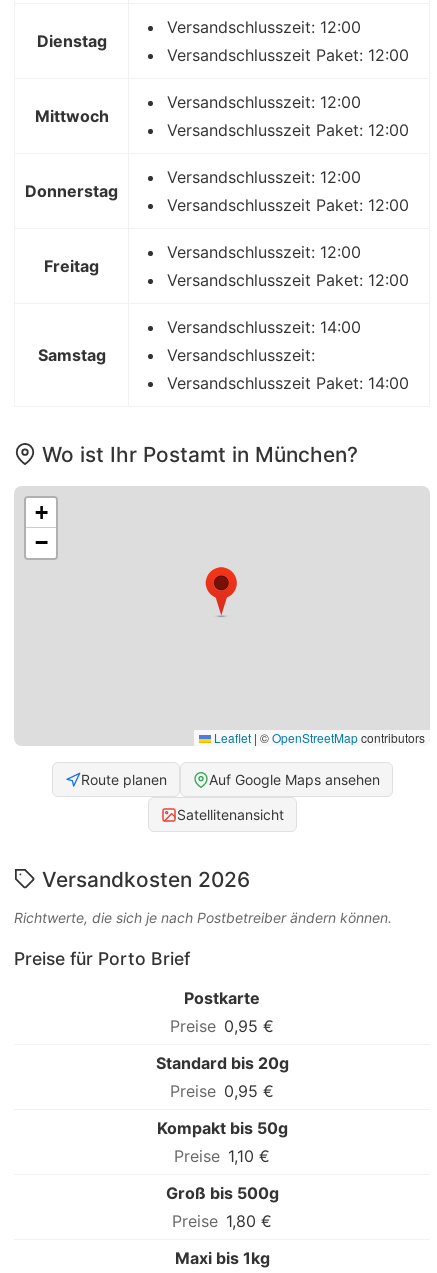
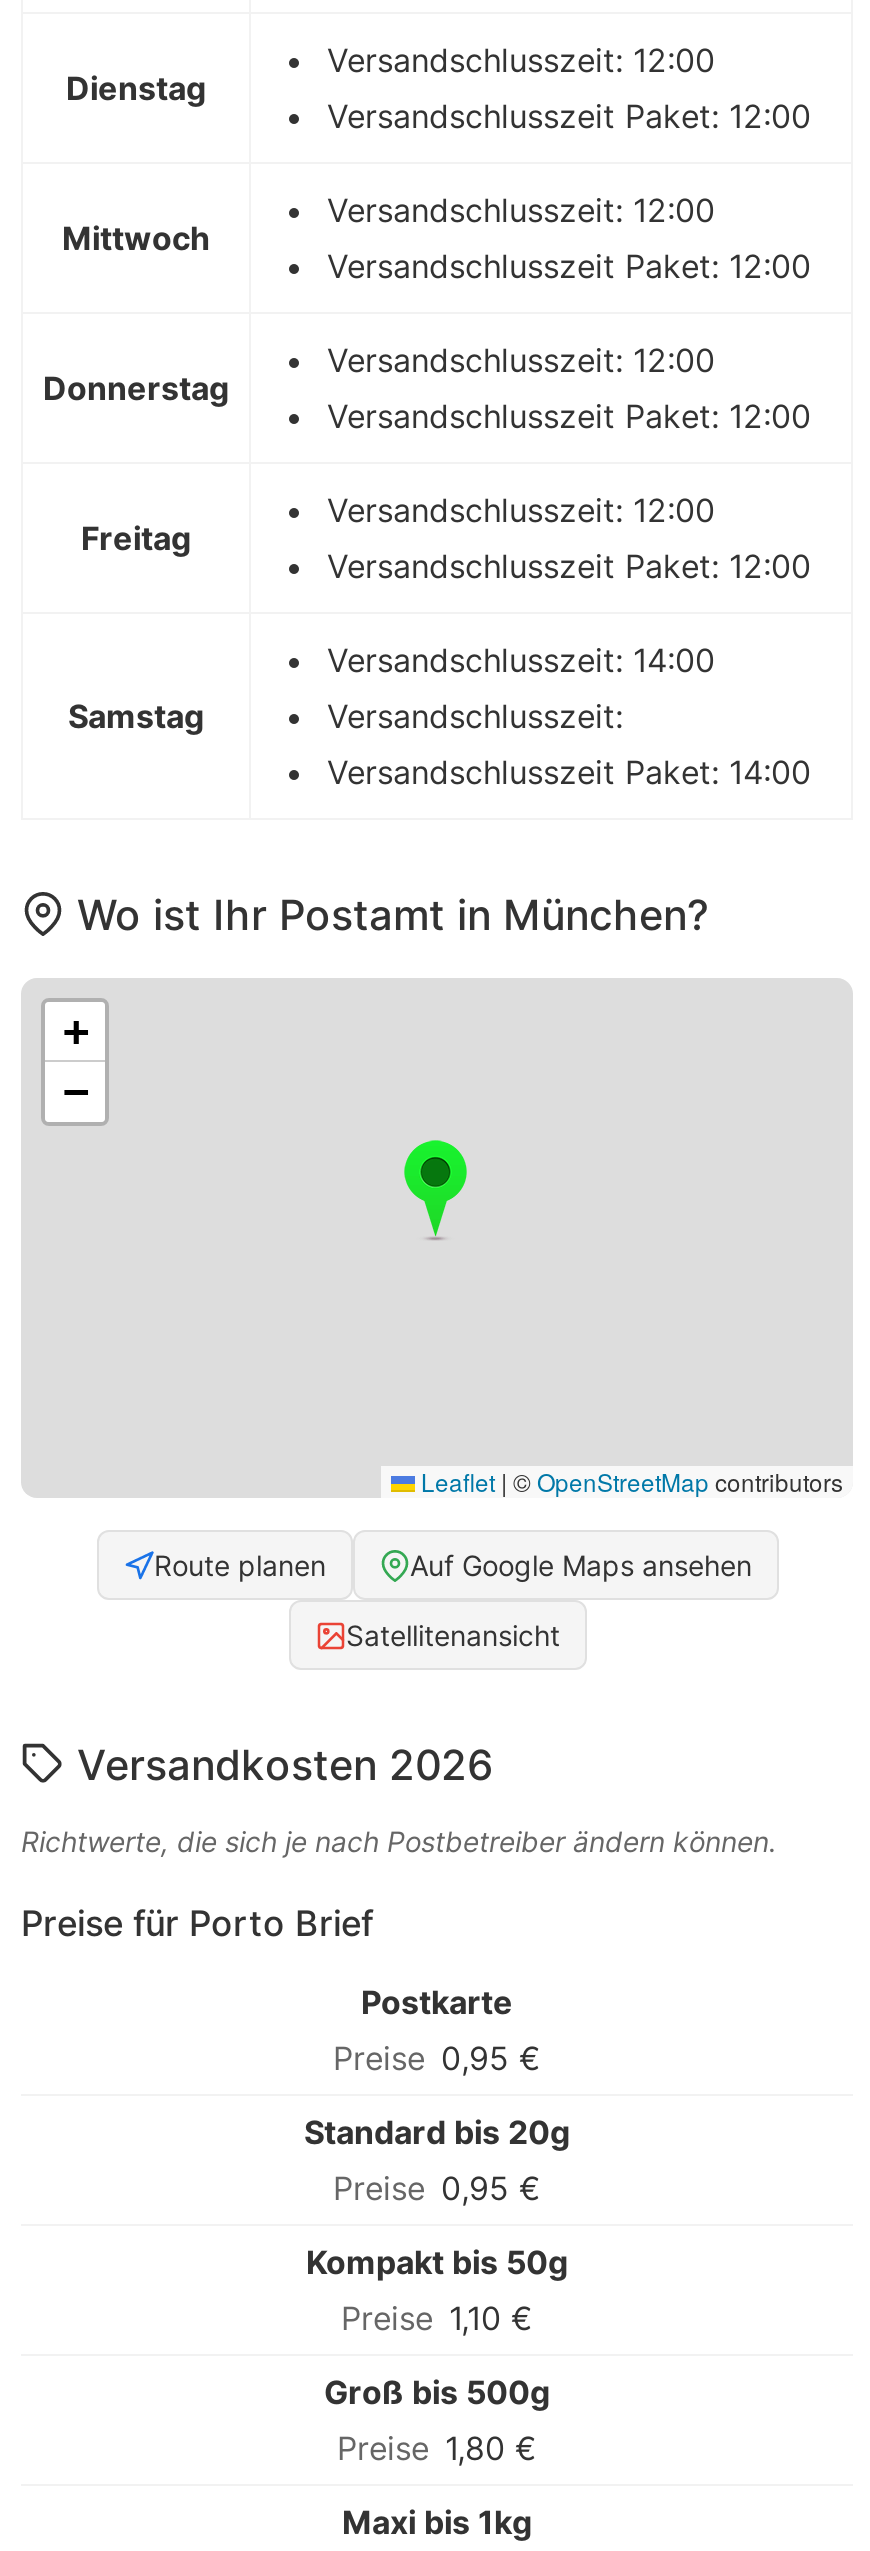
- [image]
+ [image]
